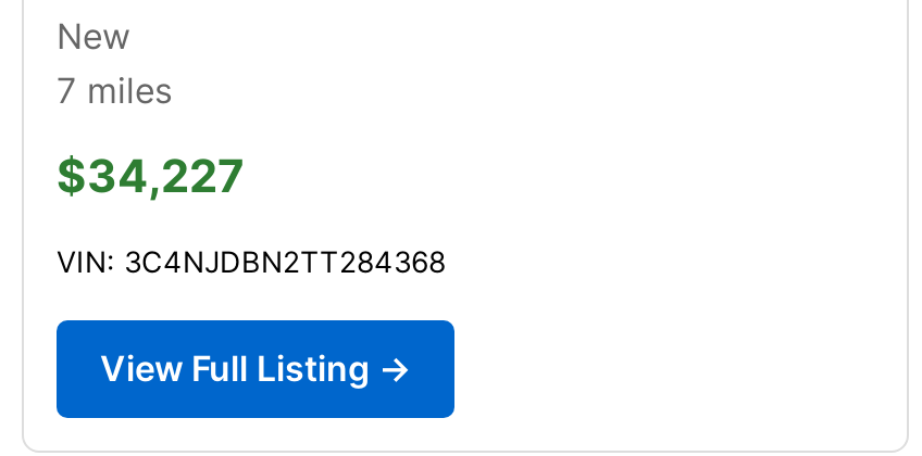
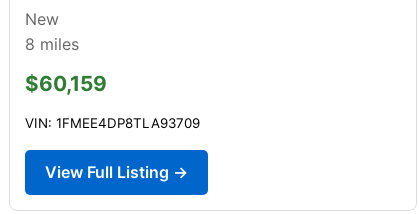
- 7 miles
+ 8 miles

- $34,227
+ $60,159

- VIN: 3C4NJDBN2TT284368
+ VIN: 1FMEE4DP8TLA93709
